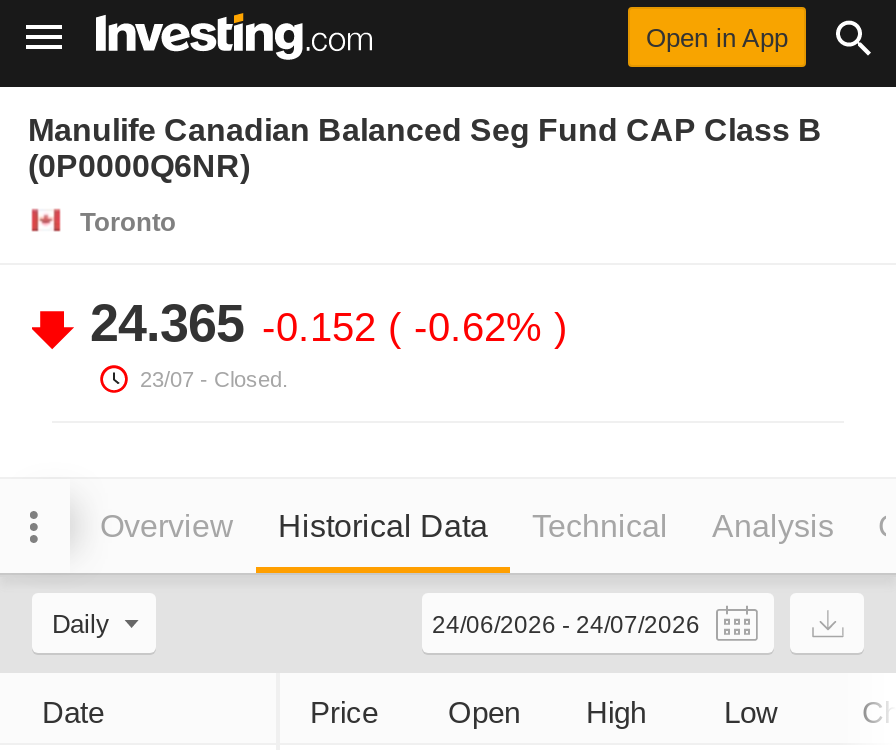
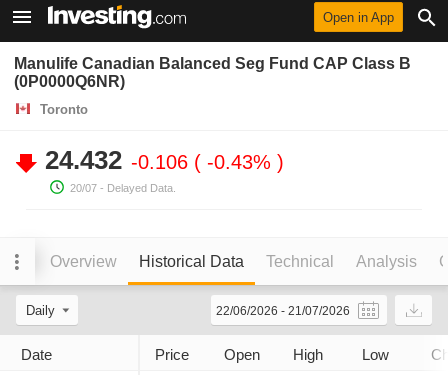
- 24.365 -0.152 -0.62%
- 23/07 - Closed.
+ 24.432 -0.106 -0.43%
+ 20/07 - Delayed Data.

- 24/06/2026 - 24/07/2026
+ 22/06/2026 - 21/07/2026
